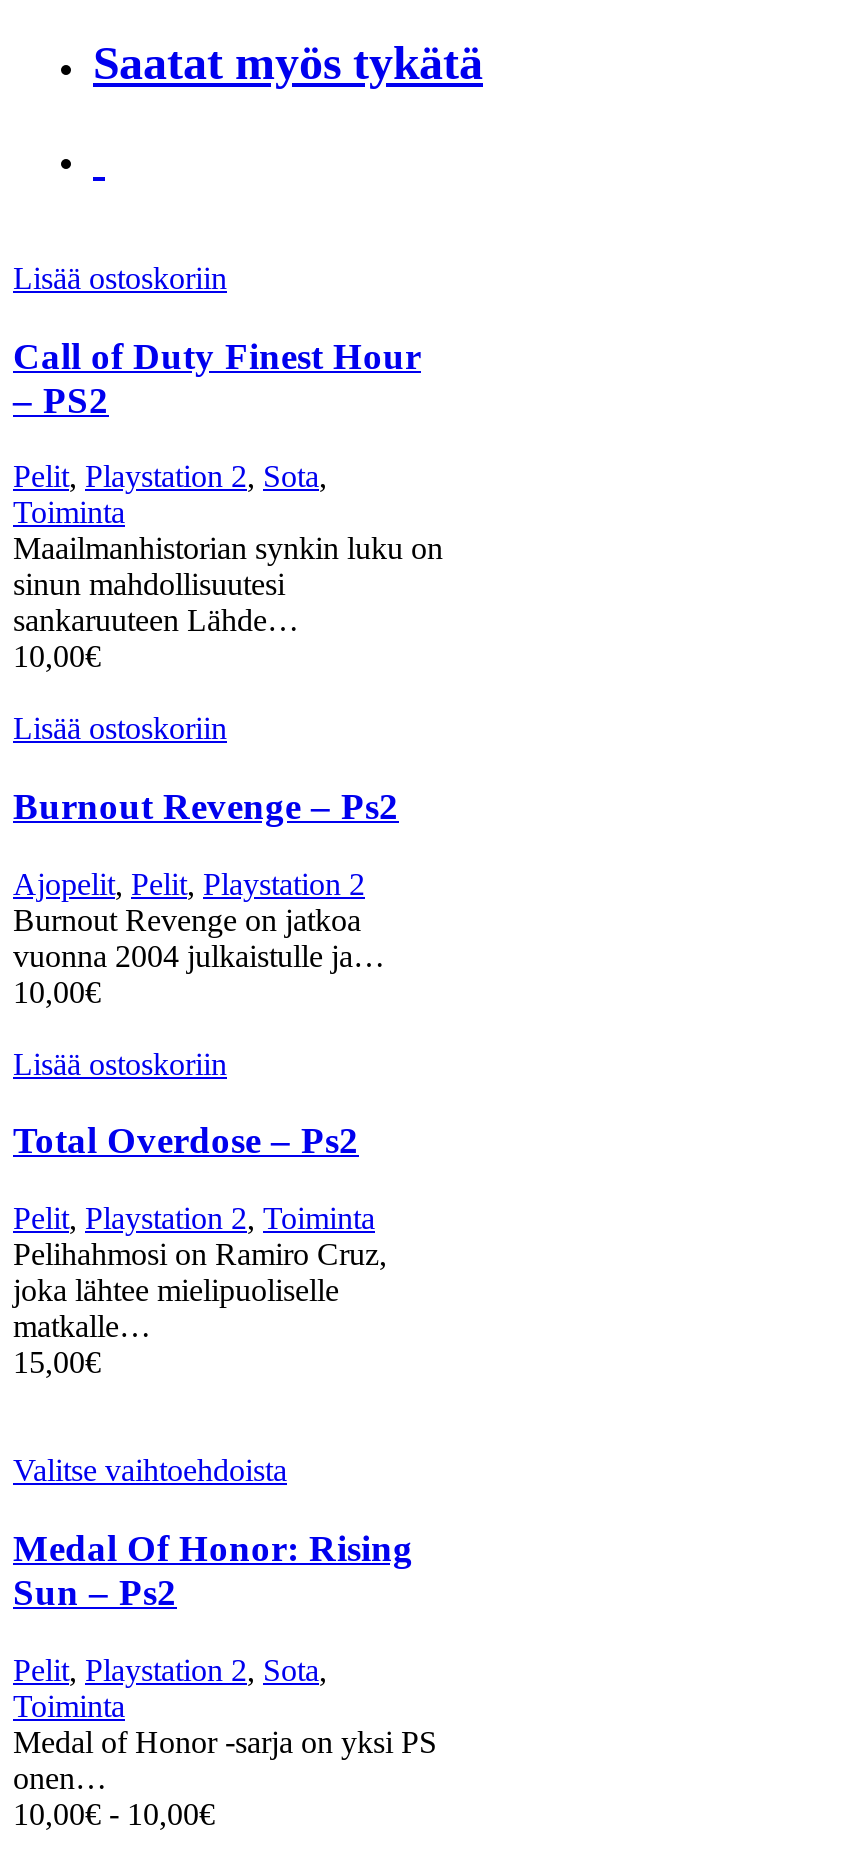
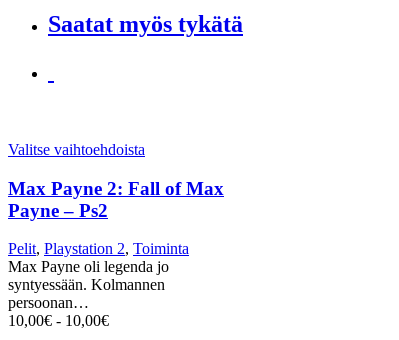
- Lisää ostoskoriin
- Call of Duty Finest Hour
- – PS2
- Pelit, Playstation 2, Sota,
- Toiminta
- Maailmanhistorian synkin luku on
- sinun mahdollisuutesi
- sankaruuteen Lähde…
- 10,00€
- Lisää ostoskoriin
- Burnout Revenge – Ps2
- Ajopelit, Pelit, Playstation 2
- Burnout Revenge on jatkoa
- vuonna 2004 julkaistulle ja…
- 10,00€
- Lisää ostoskoriin
- Total Overdose – Ps2
- Pelihahmosi on Ramiro Cruz,
- joka lähtee mielipuoliselle
- matkalle…
- 15,00€

moved down: Pelit, Playstation 2, Toiminta

- Medal Of Honor: Rising
- Sun – Ps2
+ Max Payne 2: Fall of Max
+ Payne – Ps2

- Pelit, Playstation 2, Sota,
- Toiminta
- Medal of Honor -sarja on yksi PS
- onen…
+ Max Payne oli legenda jo
+ syntyessään. Kolmannen
+ persoonan…
